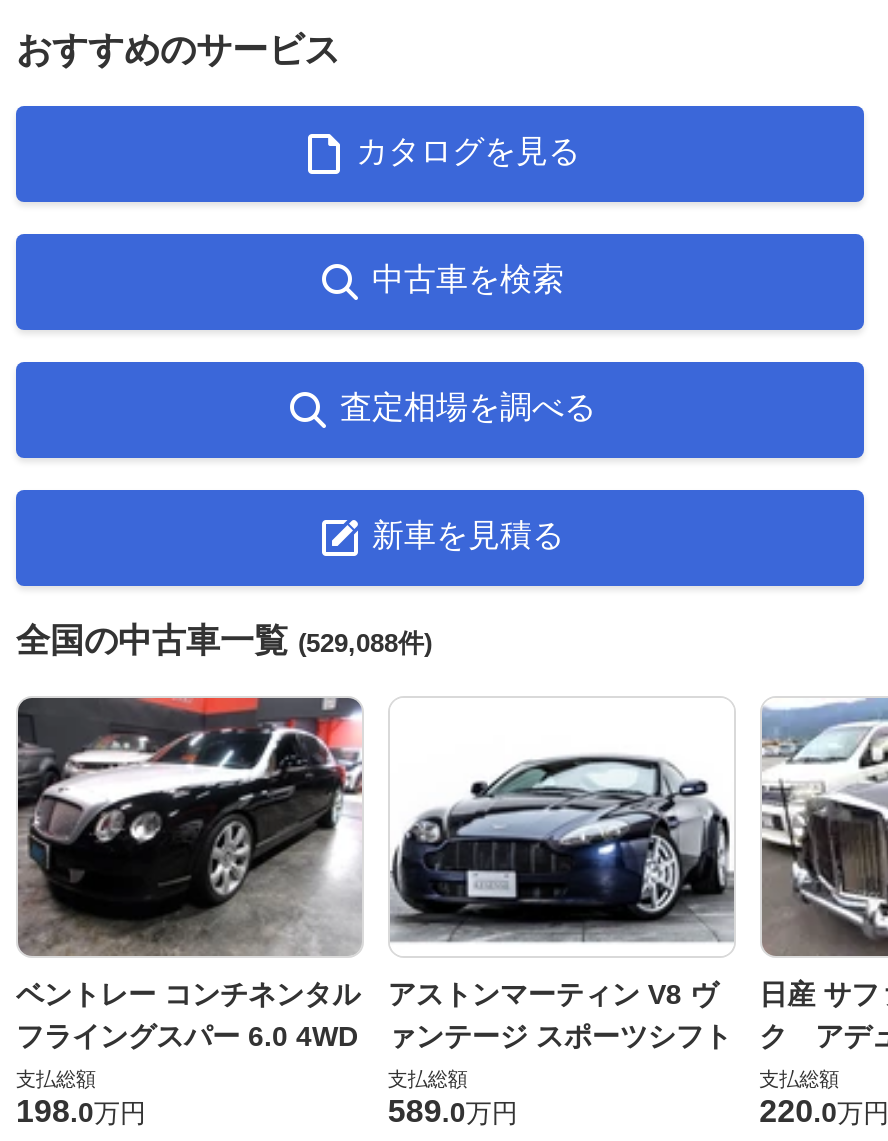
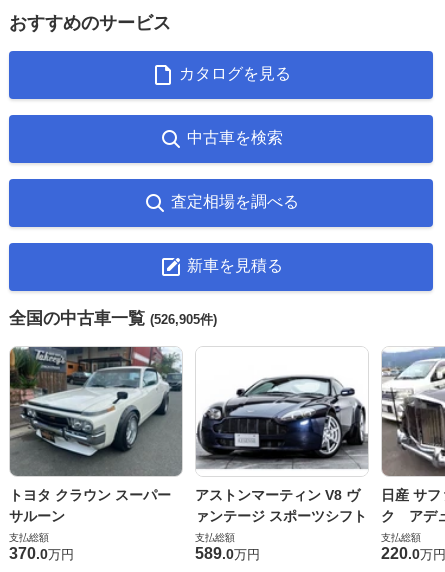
- 全国の中古車一覧(529,088件)
+ 全国の中古車一覧(526,905件)

- [image]
- ベントレー コンチネンタル
- フライングスパー 6.0 4WD
+ [image]
+ トヨタ クラウン スーパー
+ サルーン

- 198.0万円
+ 370.0万円
